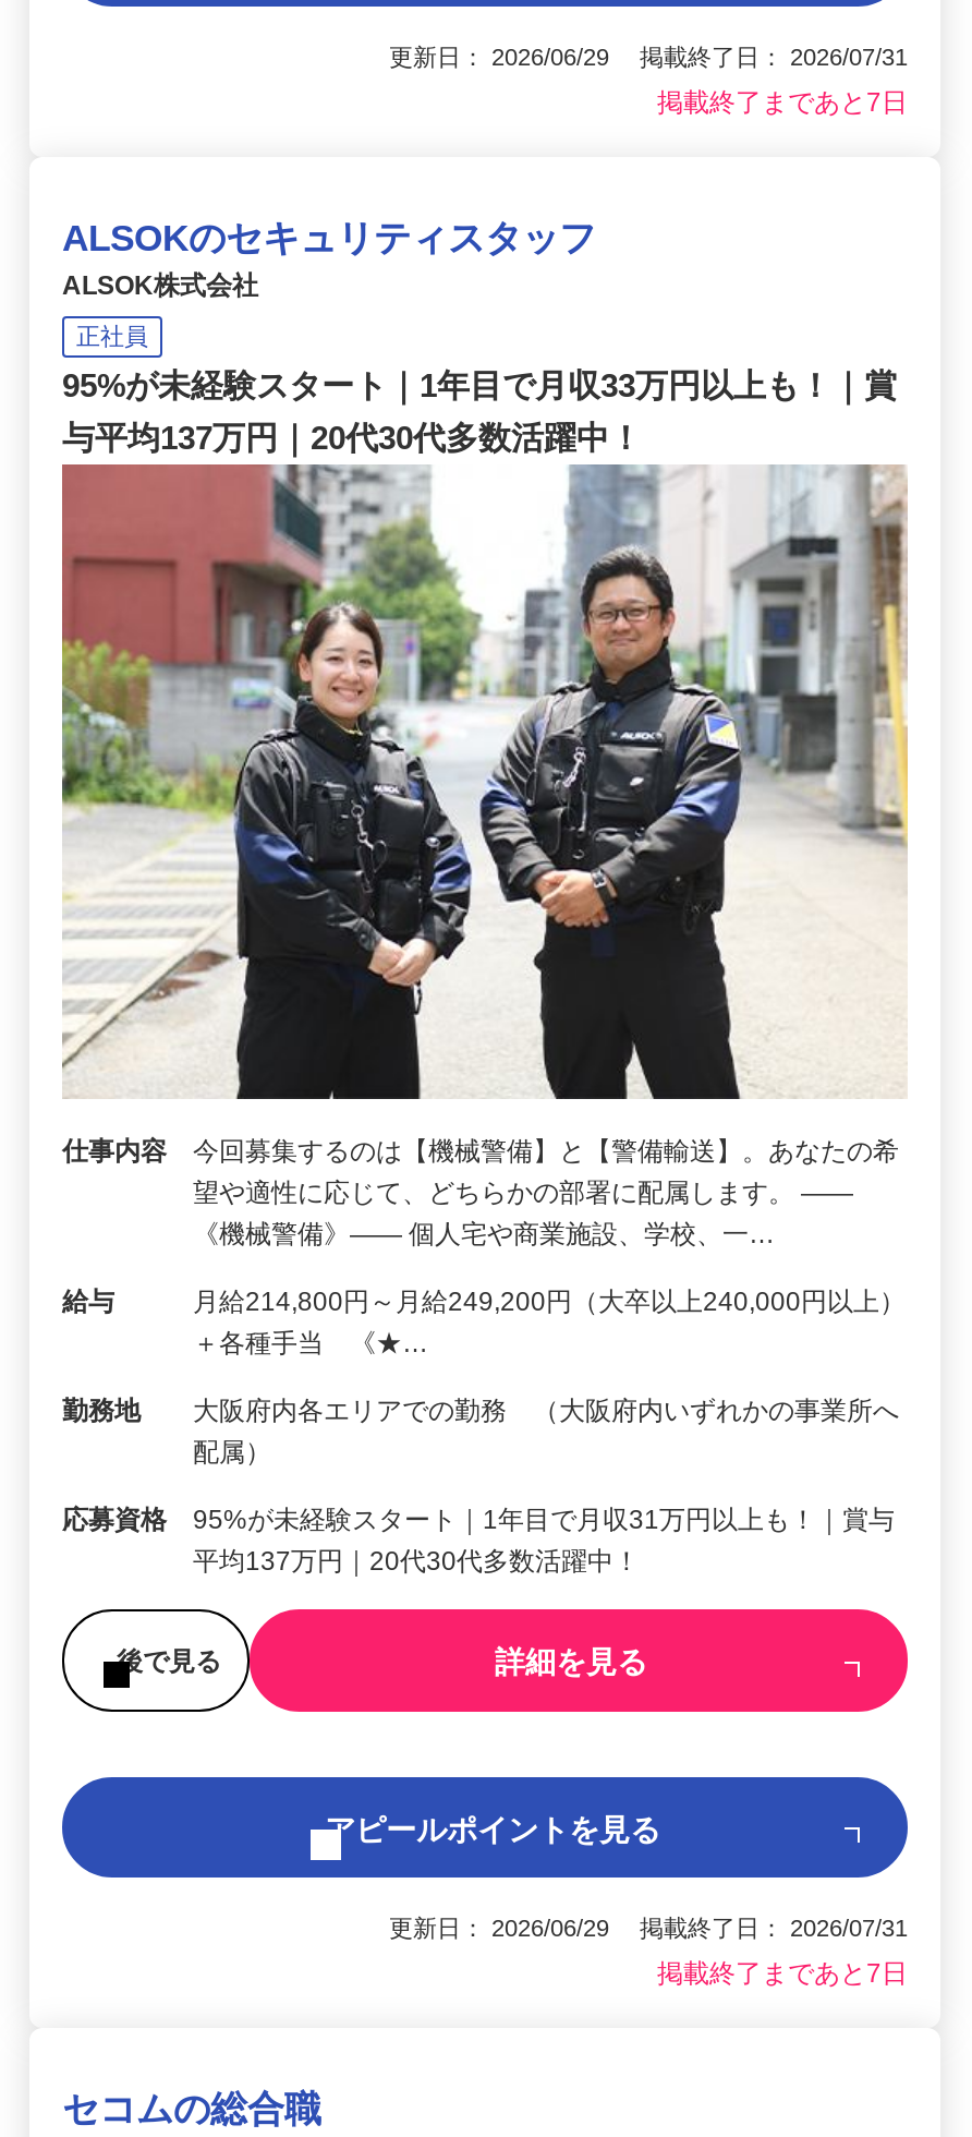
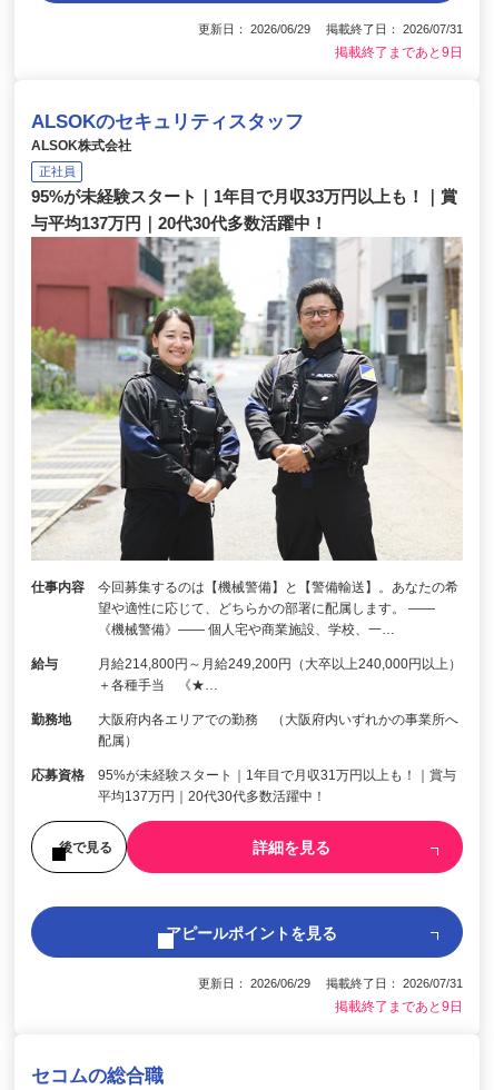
- 掲載終了まであと7日
+ 掲載終了まであと9日

- 掲載終了まであと7日
+ 掲載終了まであと9日
